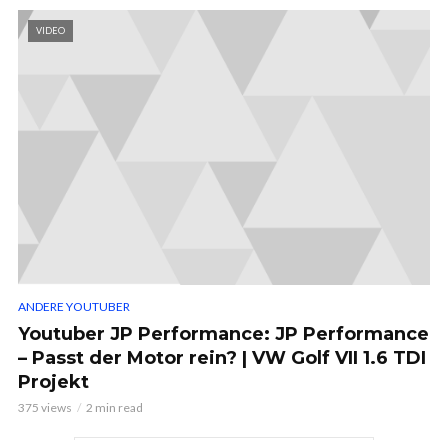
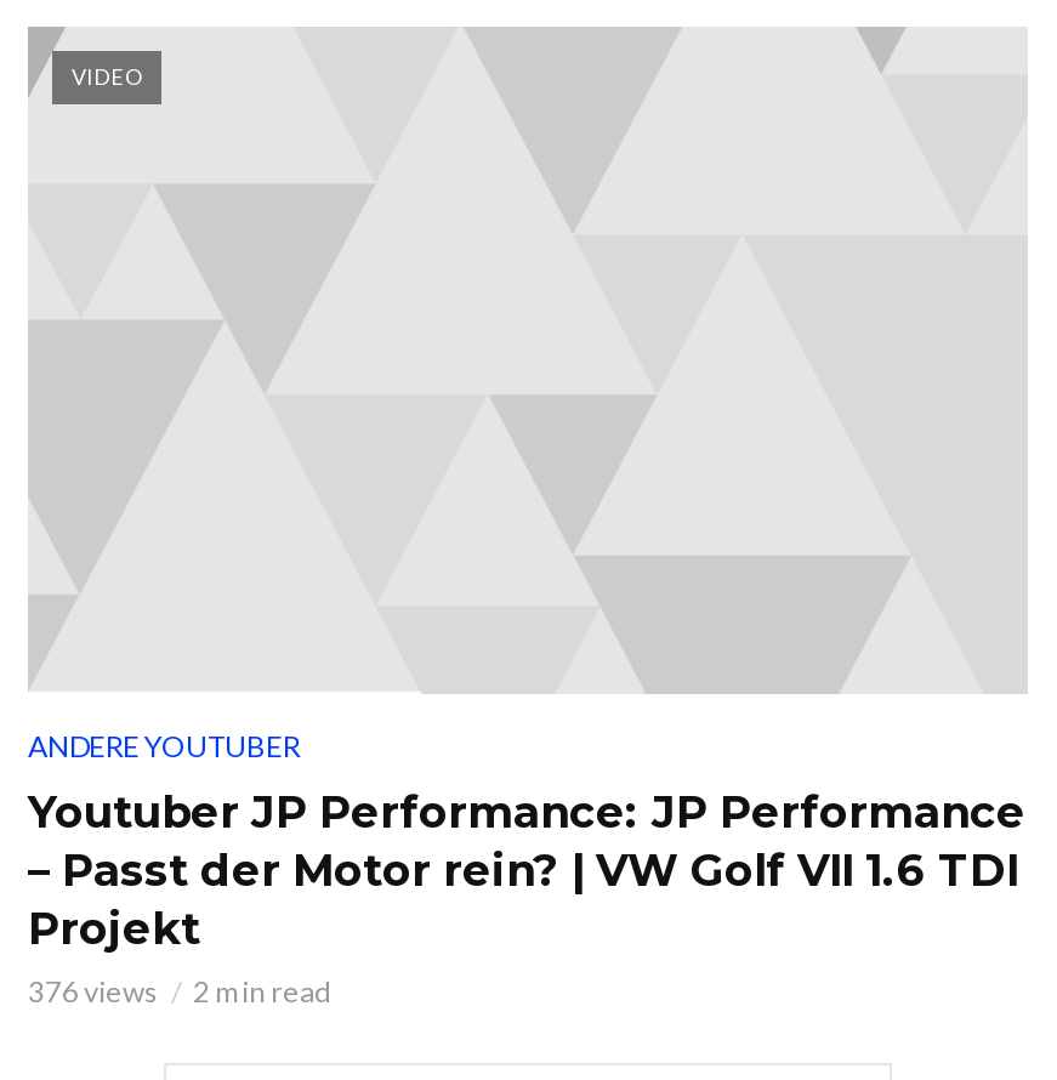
- 375 views 2 min read
+ 376 views 2 min read
